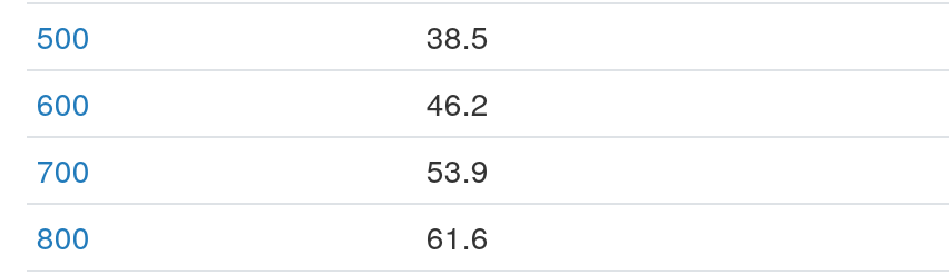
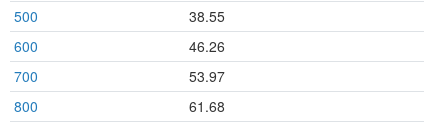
- 38.5
+ 38.55

- 46.2
+ 46.26

- 53.9
+ 53.97

- 61.6
+ 61.68
